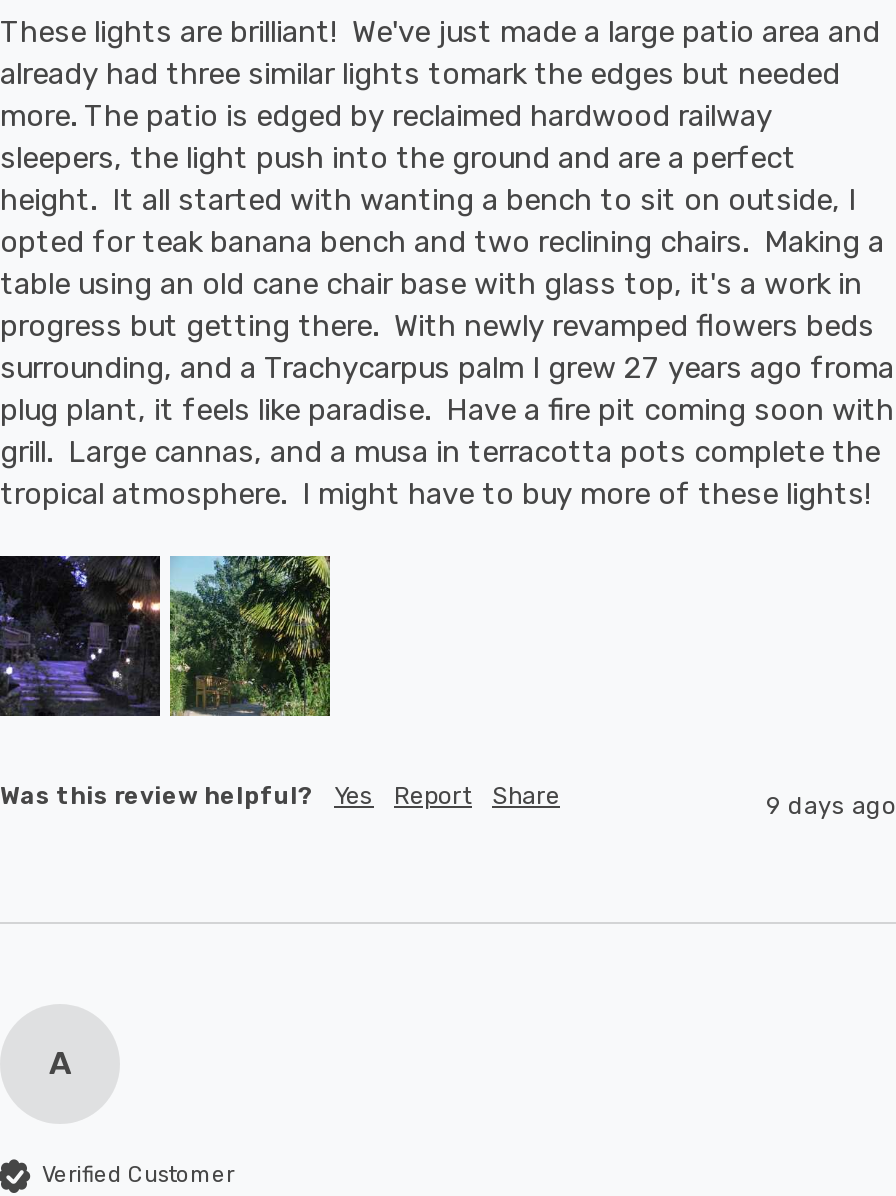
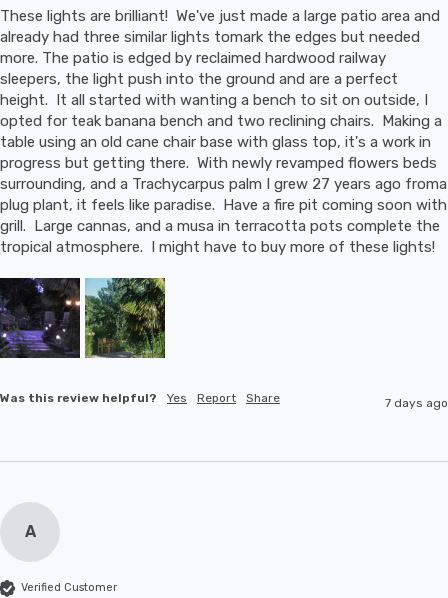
- 9 days ago
+ 7 days ago
